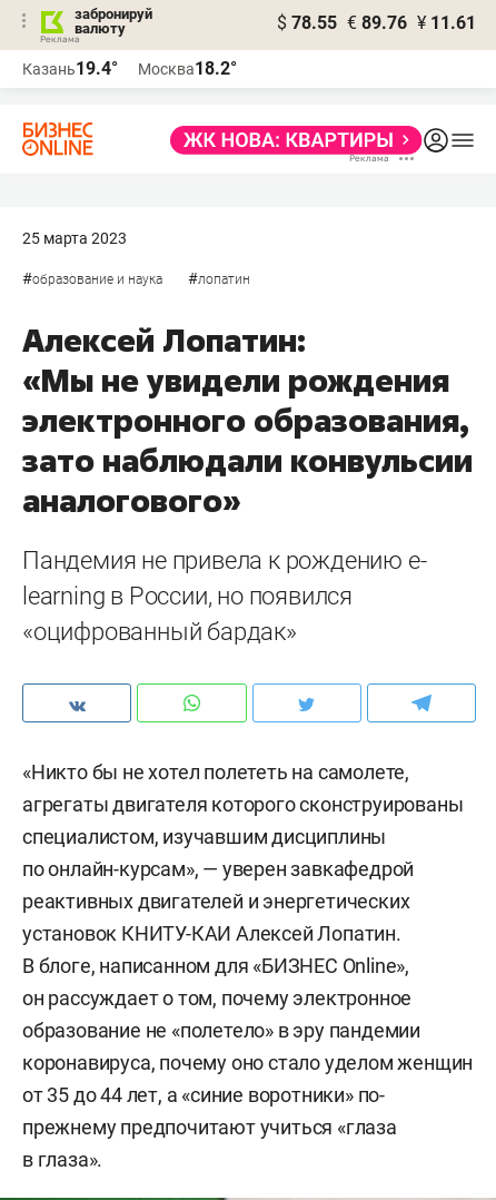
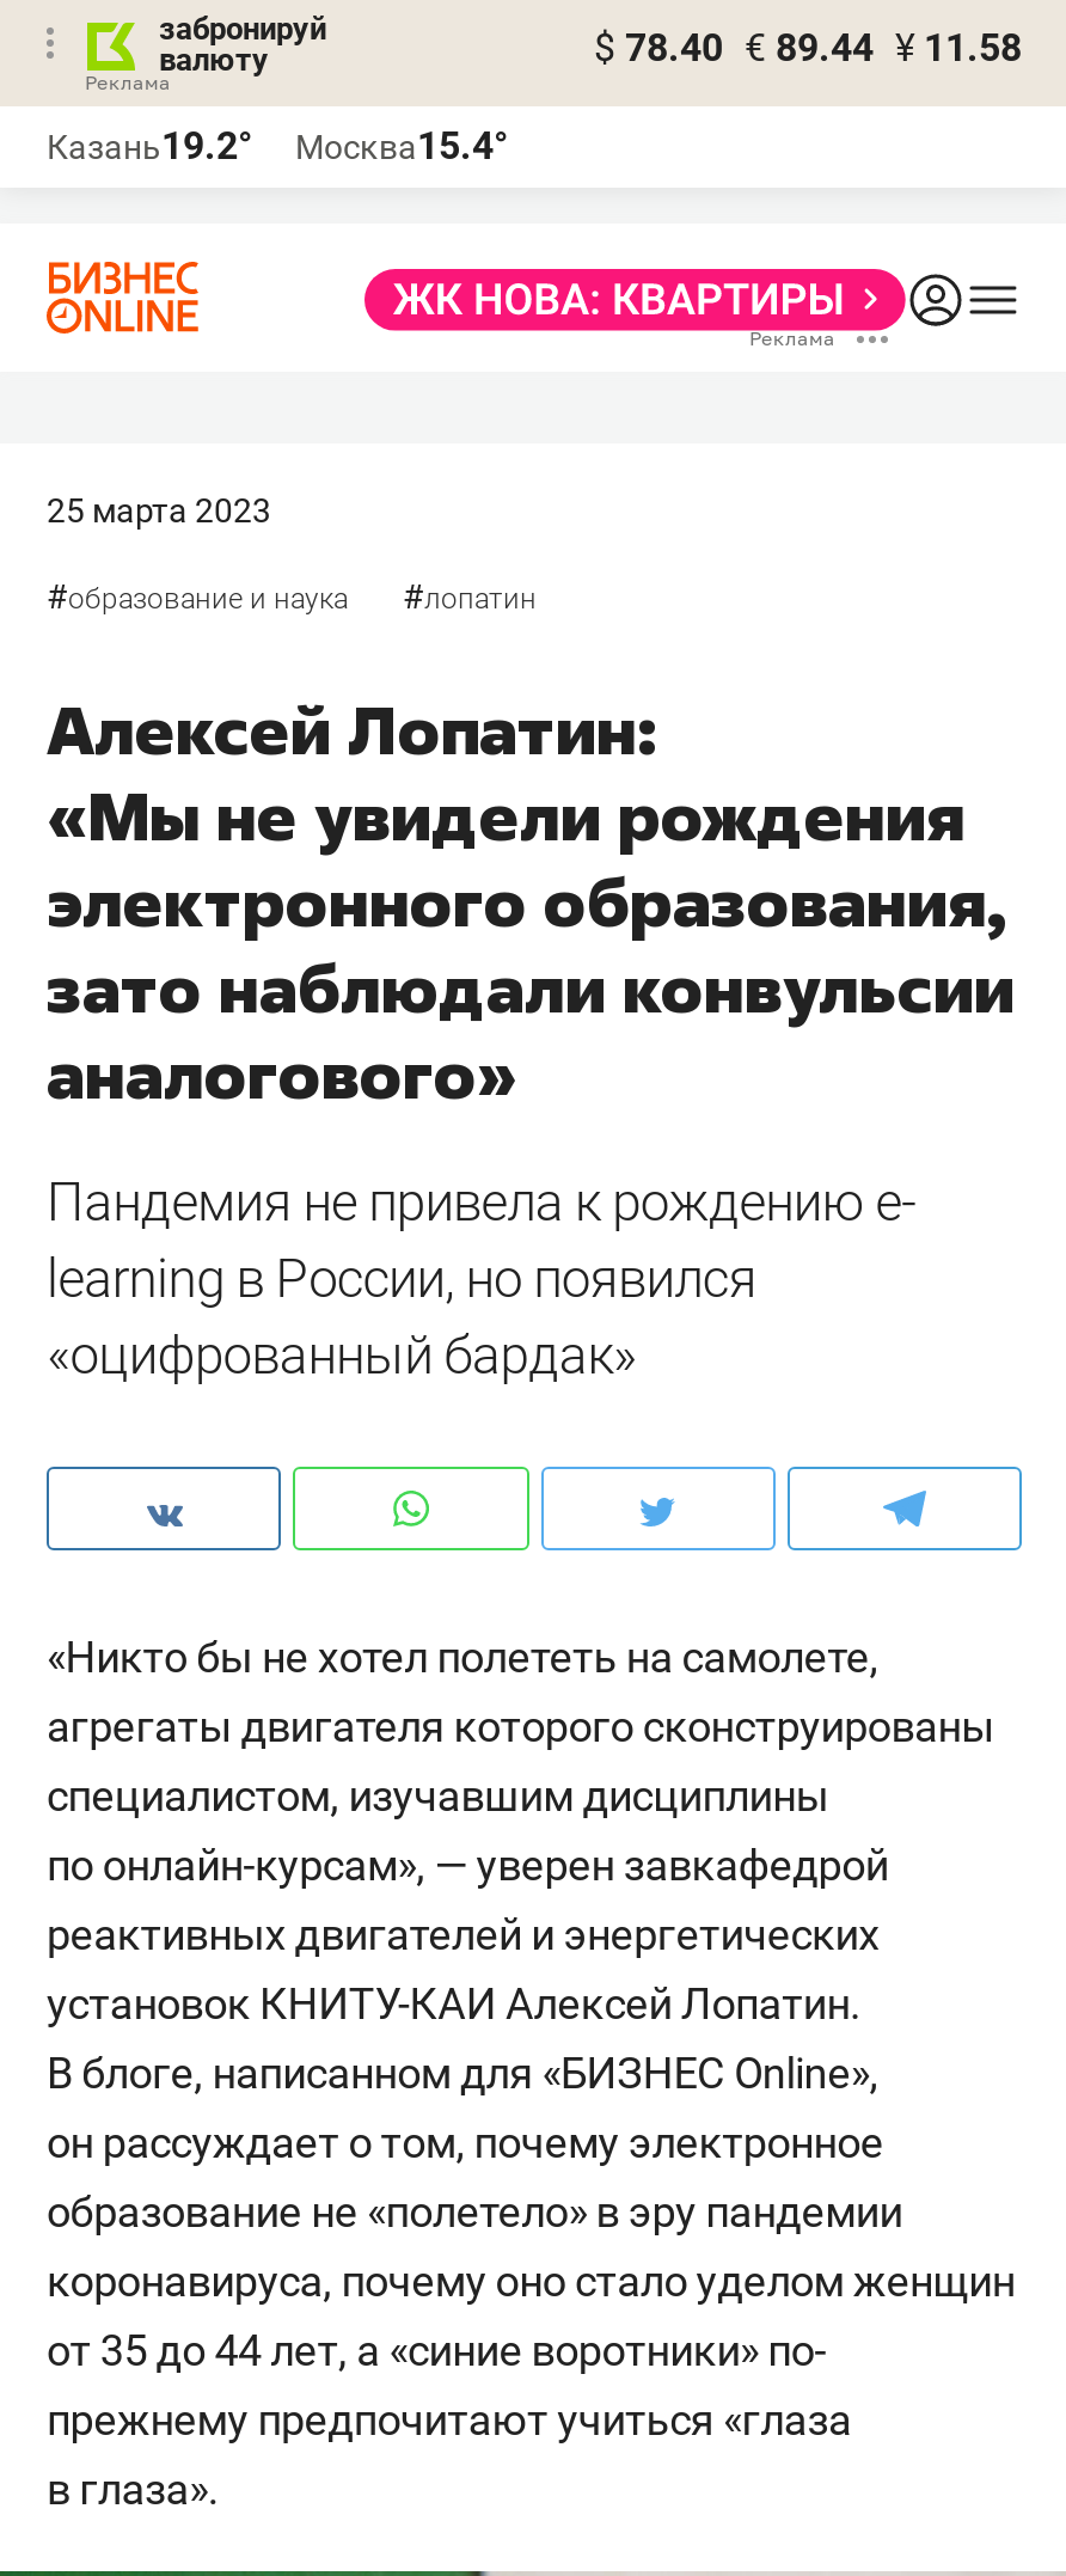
- $ 78.55 € 89.76 ¥ 11.61
+ $ 78.40 € 89.44 ¥ 11.58

- Казань19.4°
+ Казань19.2°

- Москва18.2°
+ Москва15.4°
